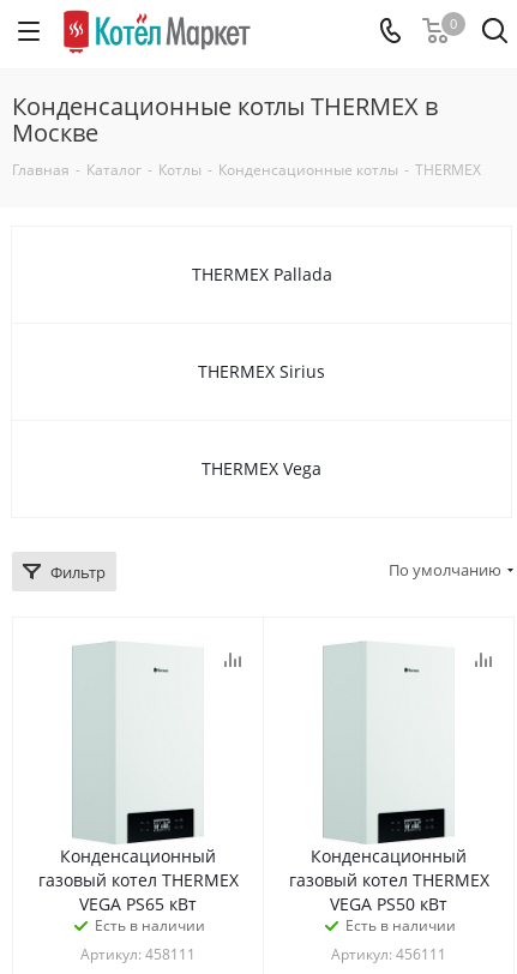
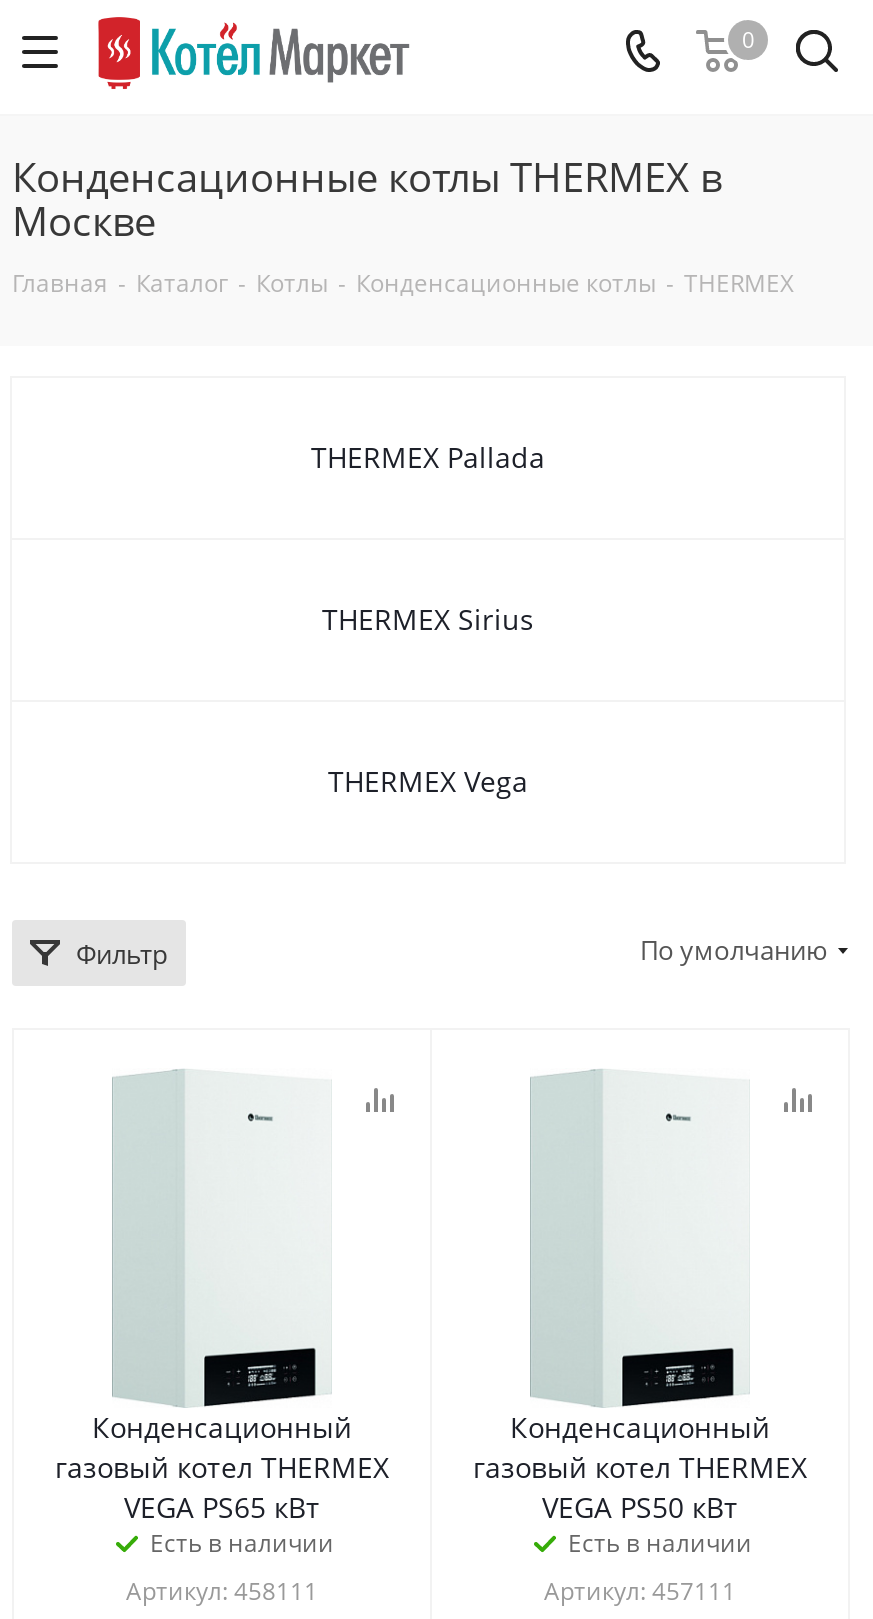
- Артикул: 456111
+ Артикул: 457111
